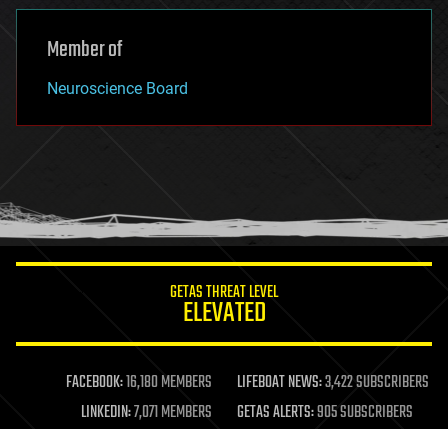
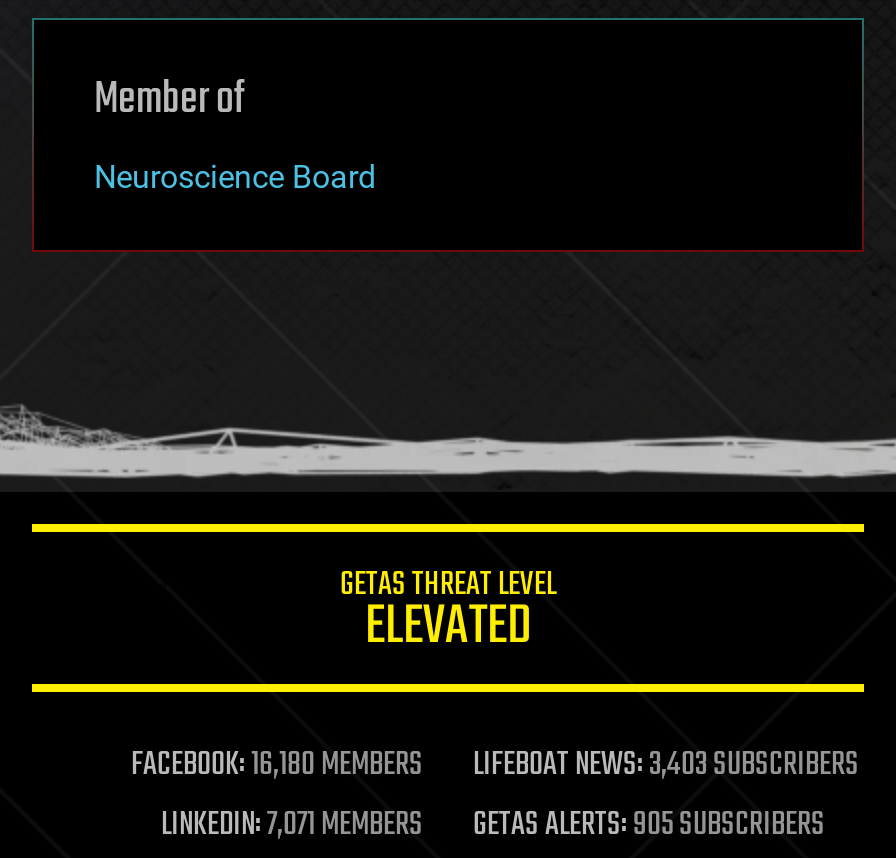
- LIFEBOAT NEWS:3,422 SUBSCRIBERS
+ LIFEBOAT NEWS:3,403 SUBSCRIBERS
